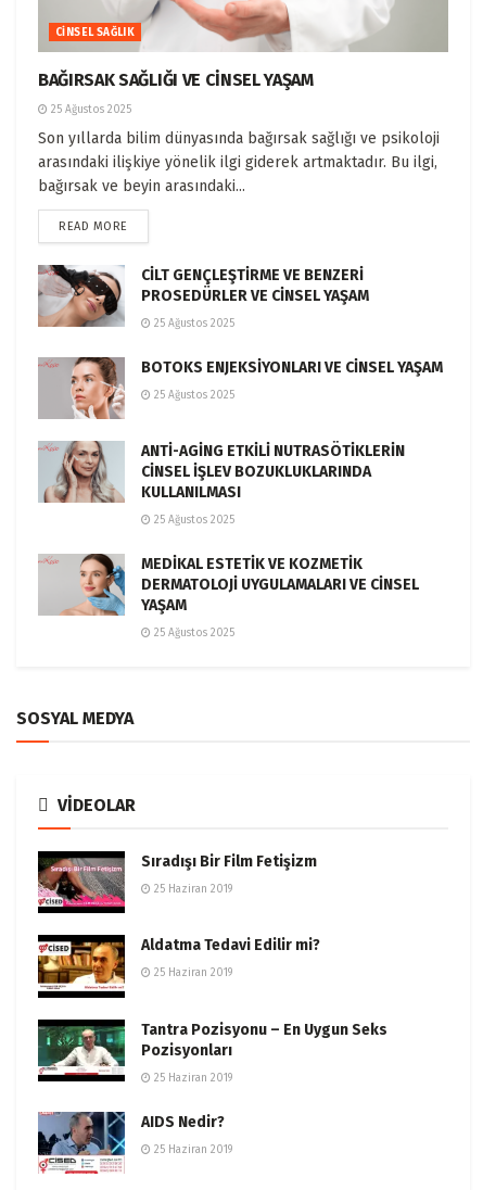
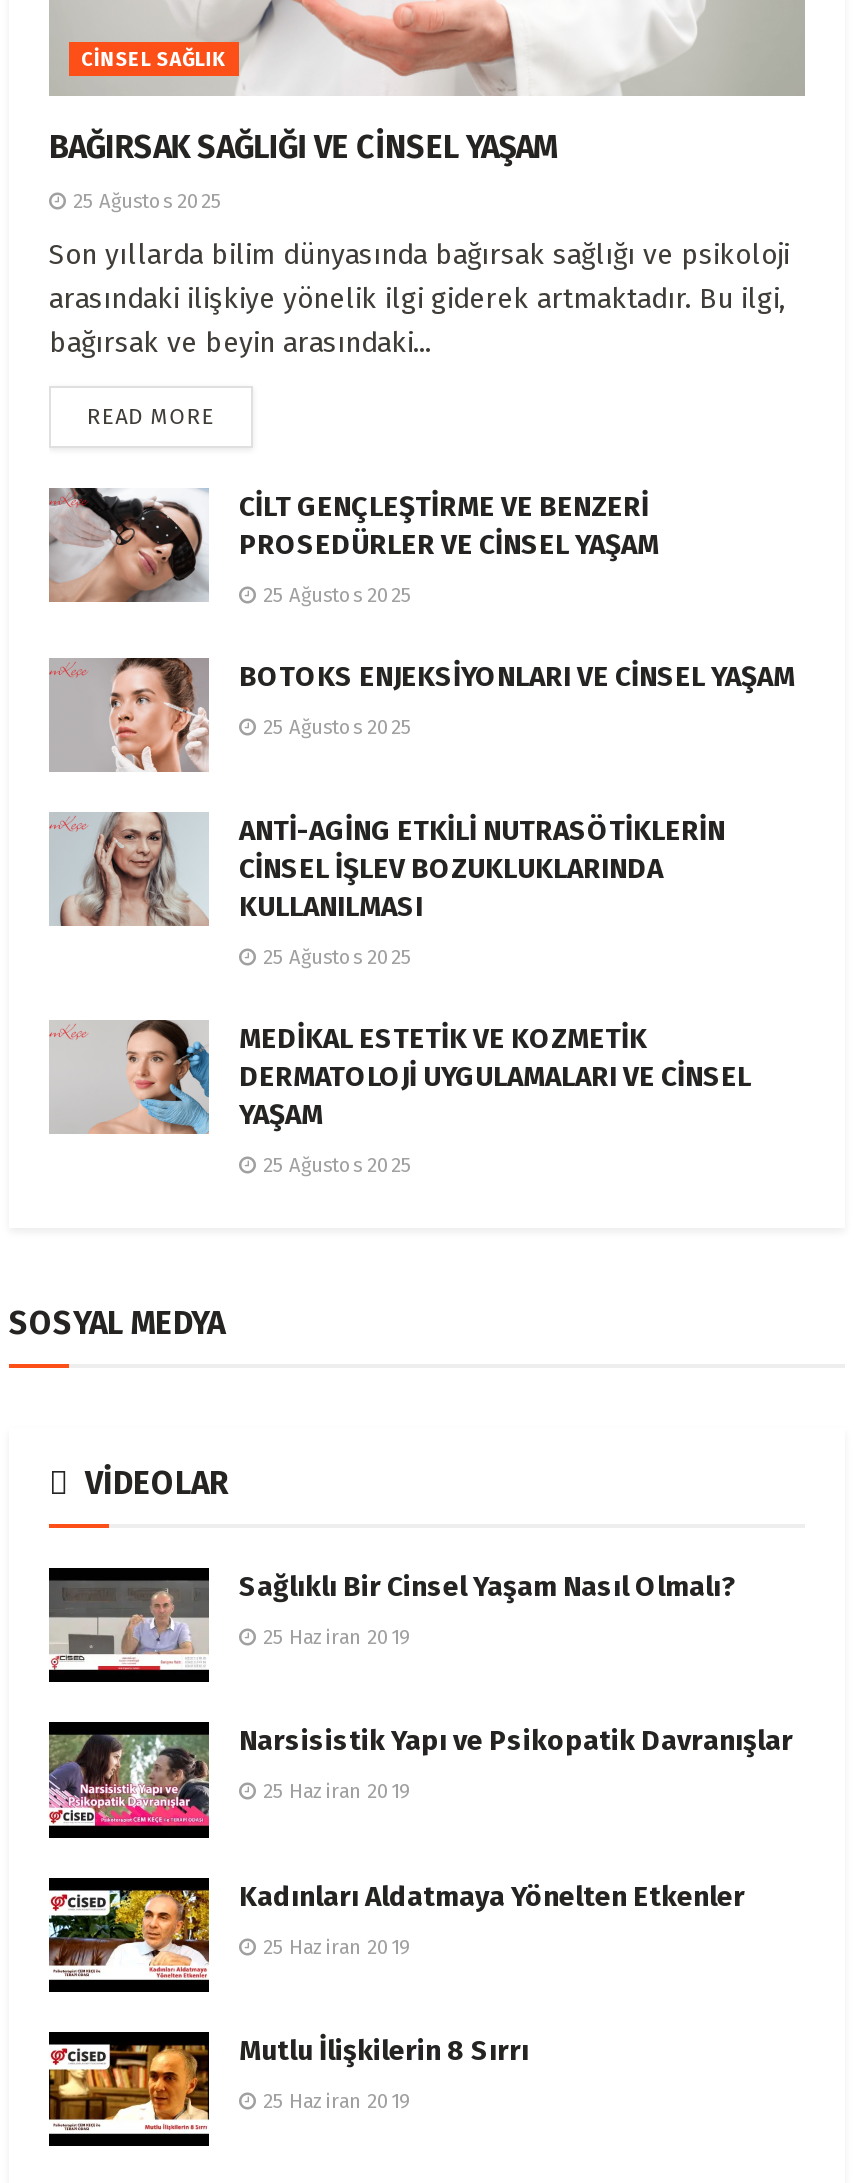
- [image]
- Sıradışı Bir Film Fetişizm
+ [image]
+ Sağlıklı Bir Cinsel Yaşam Nasıl Olmalı?

- [image]
- Aldatma Tedavi Edilir mi?
+ [image]
+ Narsisistik Yapı ve Psikopatik Davranışlar

- [image]
- Tantra Pozisyonu – En Uygun Seks
- Pozisyonları
+ [image]
+ Kadınları Aldatmaya Yönelten Etkenler

- [image]
- AIDS Nedir?
+ [image]
+ Mutlu İlişkilerin 8 Sırrı
